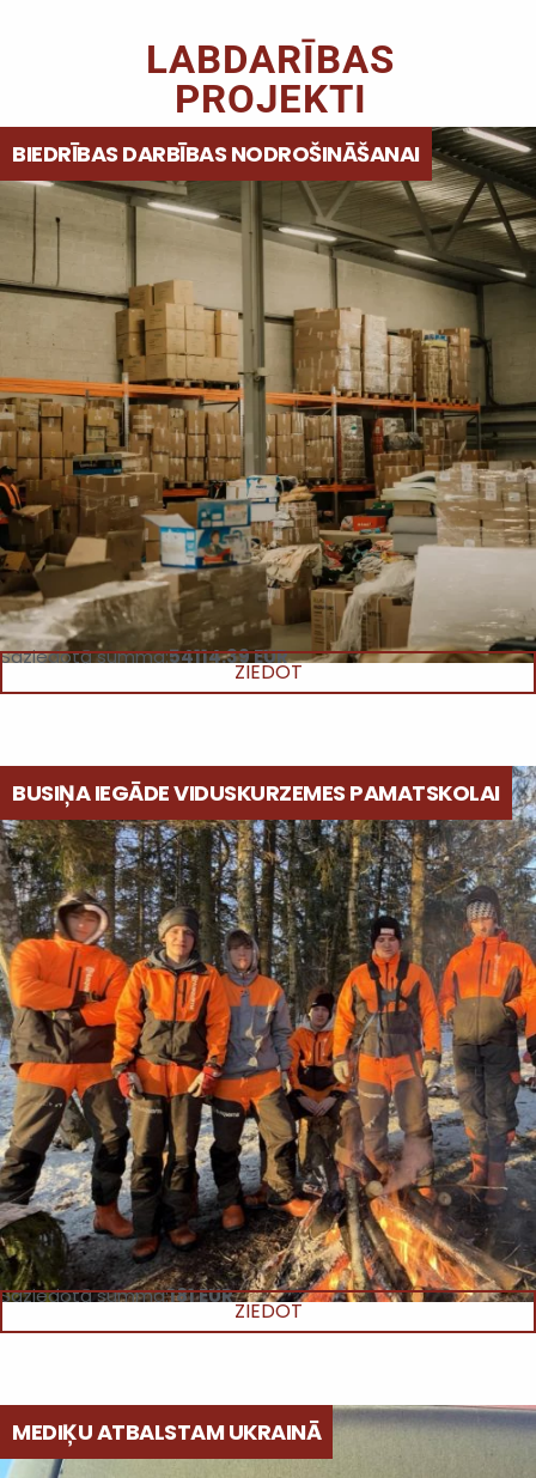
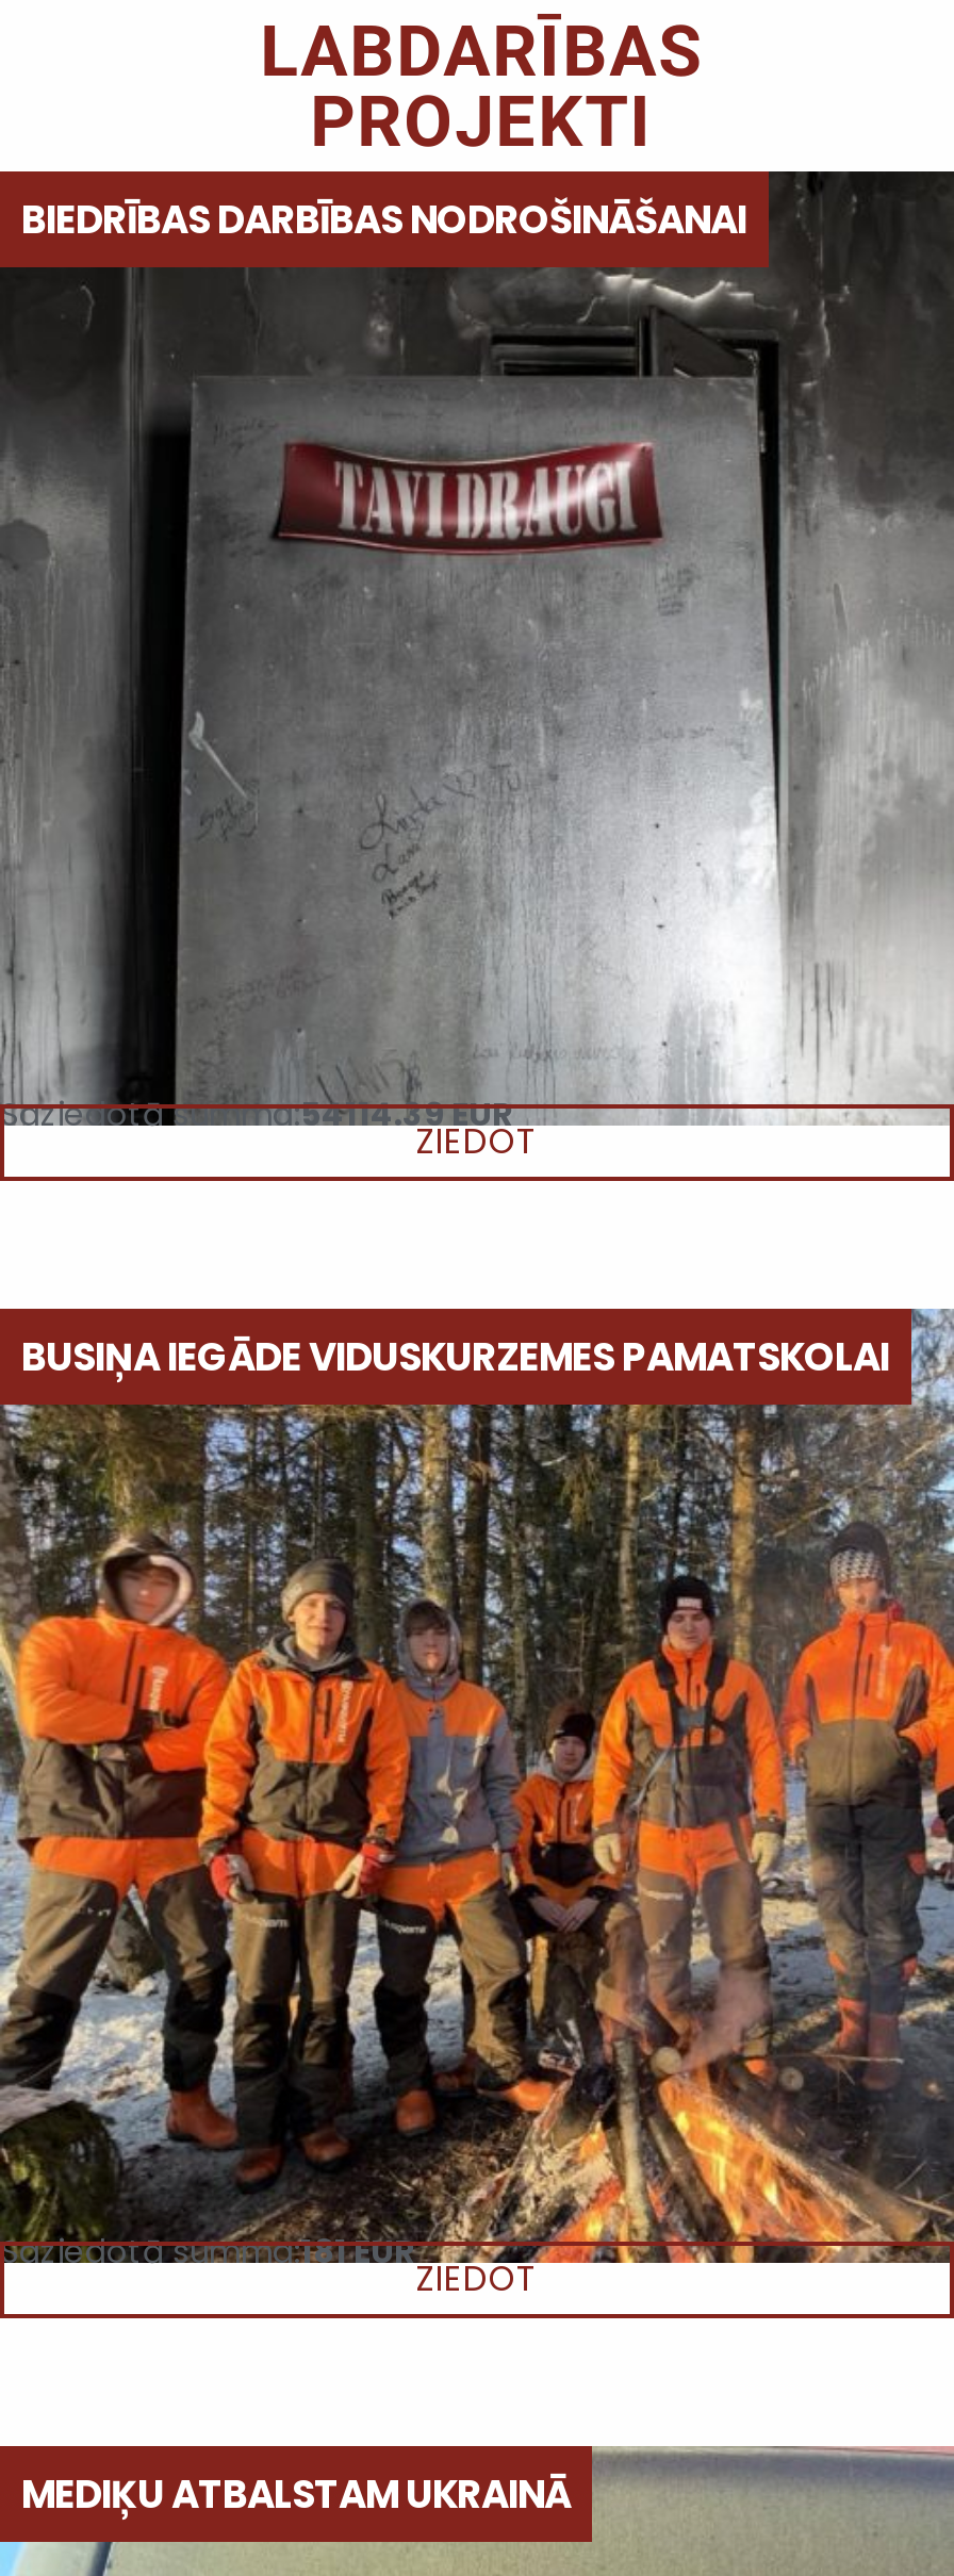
- [image]
+ [image]
